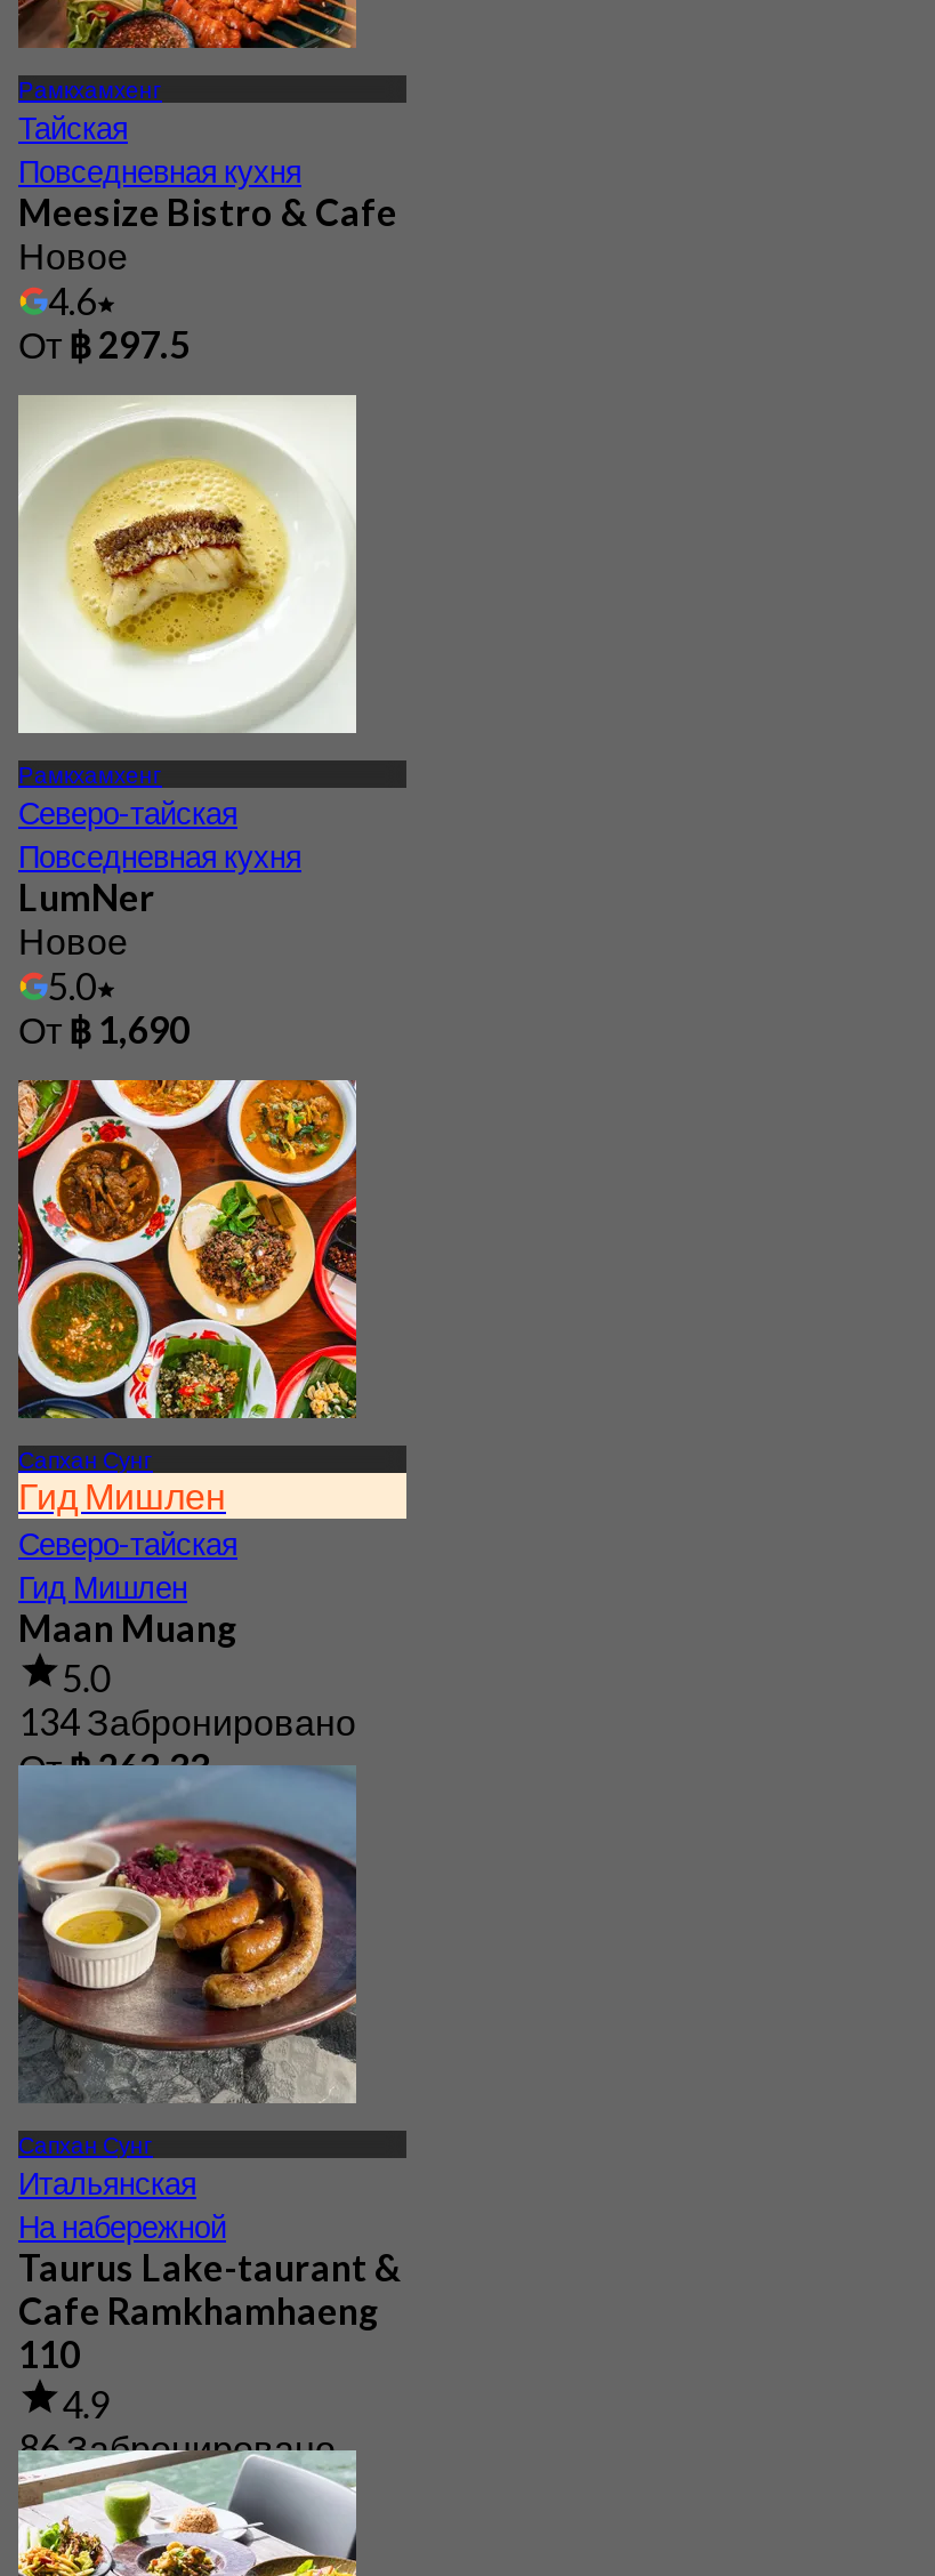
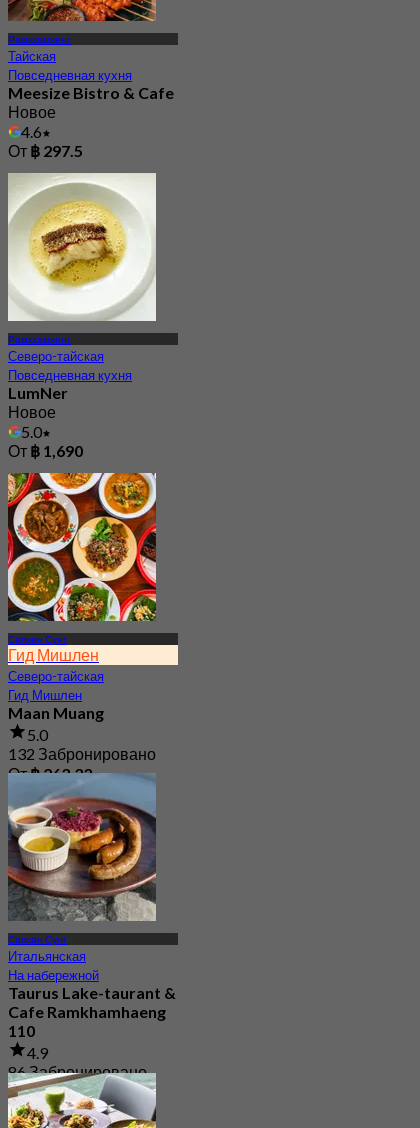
- 134 Забронировано
+ 132 Забронировано
